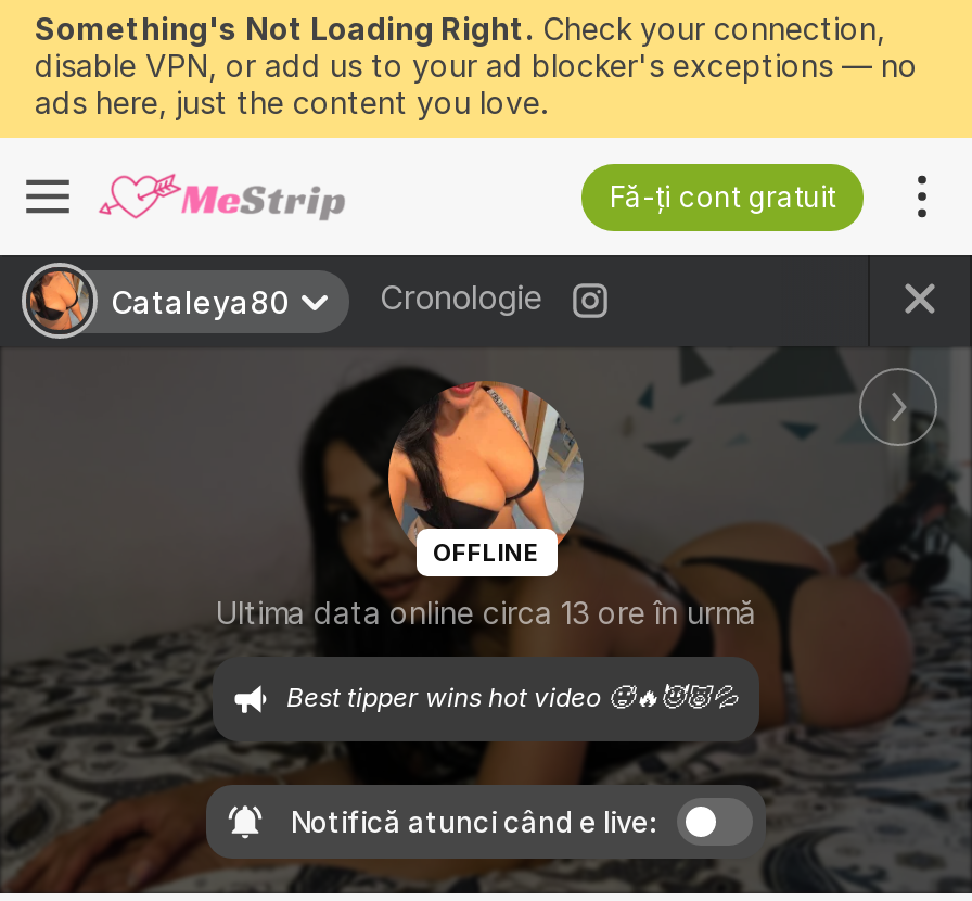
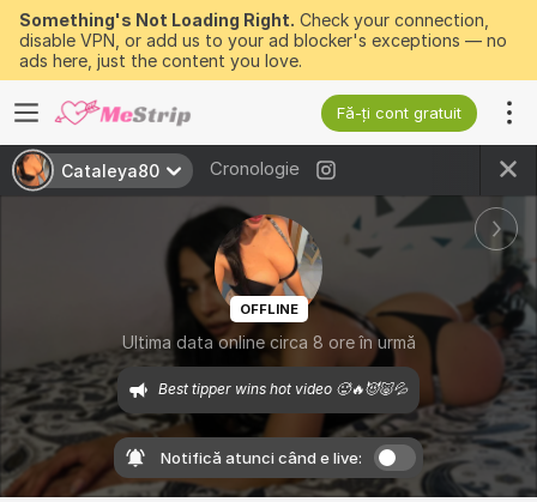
- Ultima data online circa 13 ore în urmă
+ Ultima data online circa 8 ore în urmă
